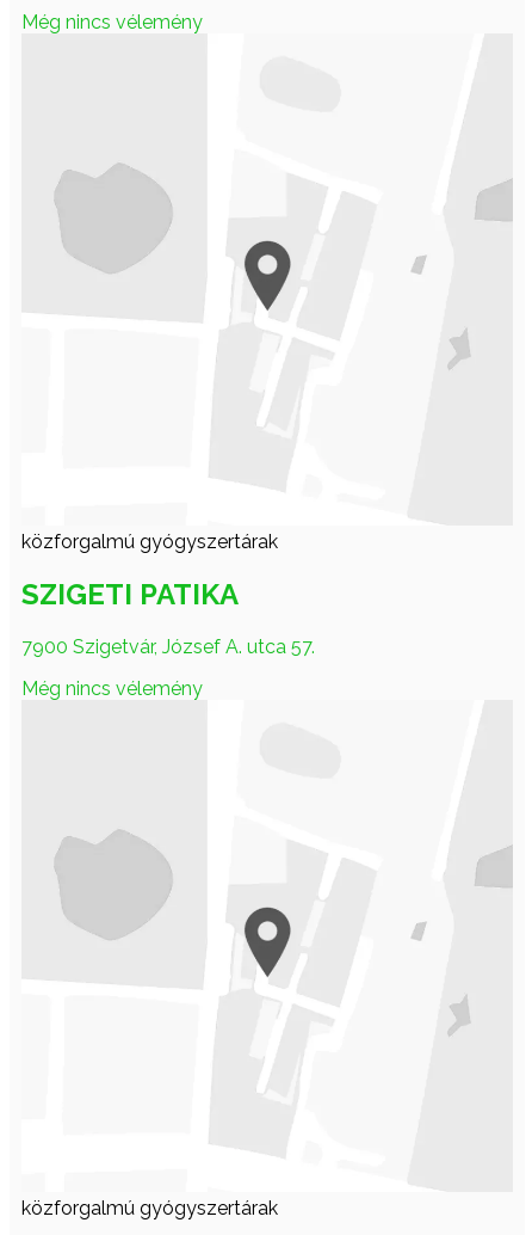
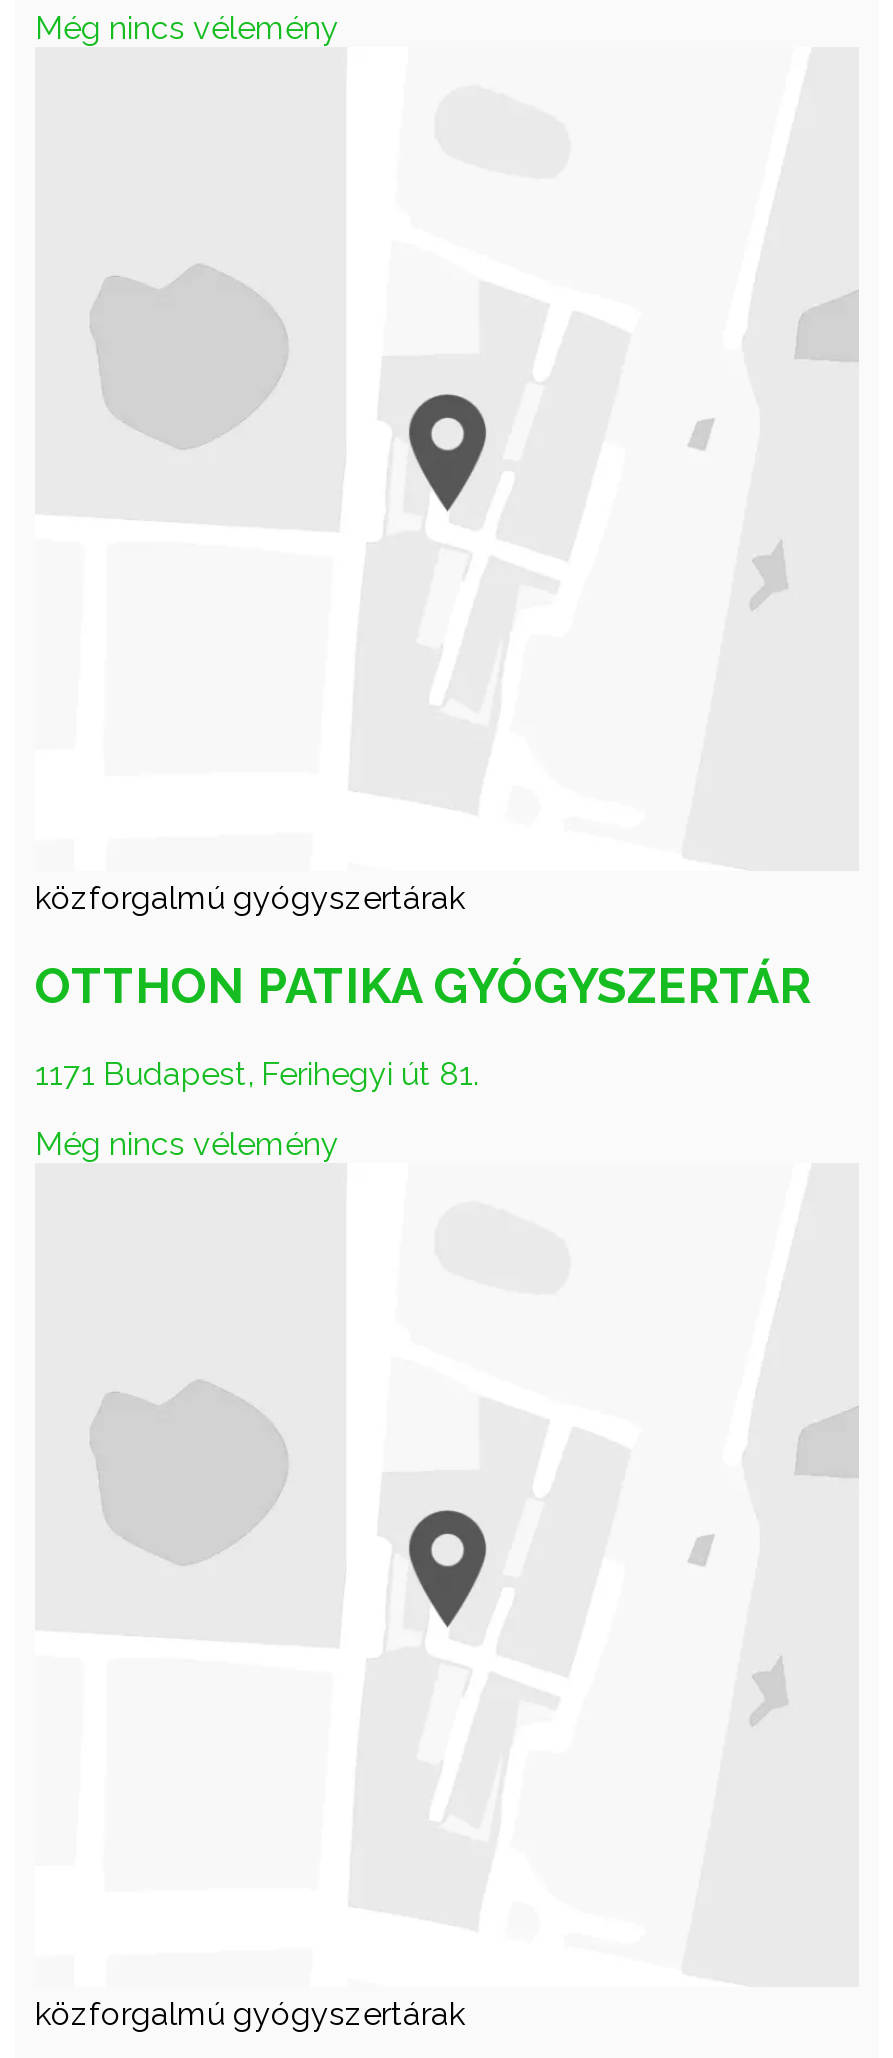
- SZIGETI PATIKA
+ OTTHON PATIKA GYÓGYSZERTÁR

- 7900 Szigetvár, József A. utca 57.
+ 1171 Budapest, Ferihegyi út 81.
